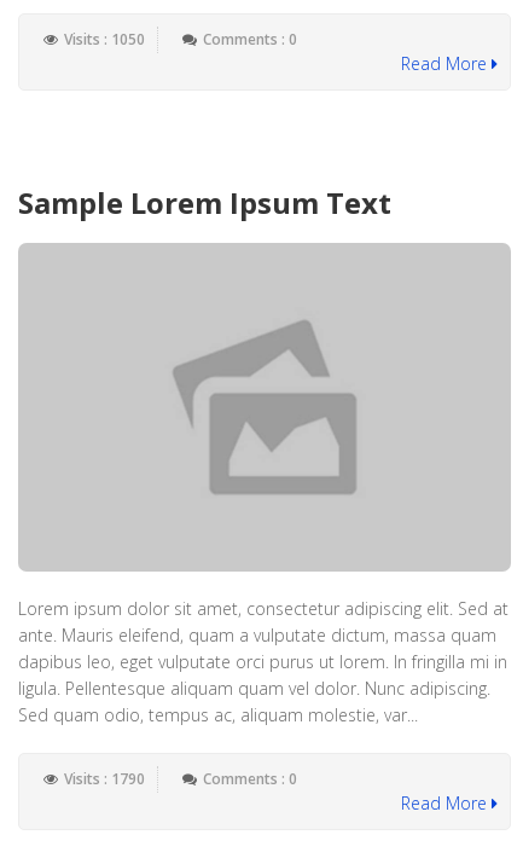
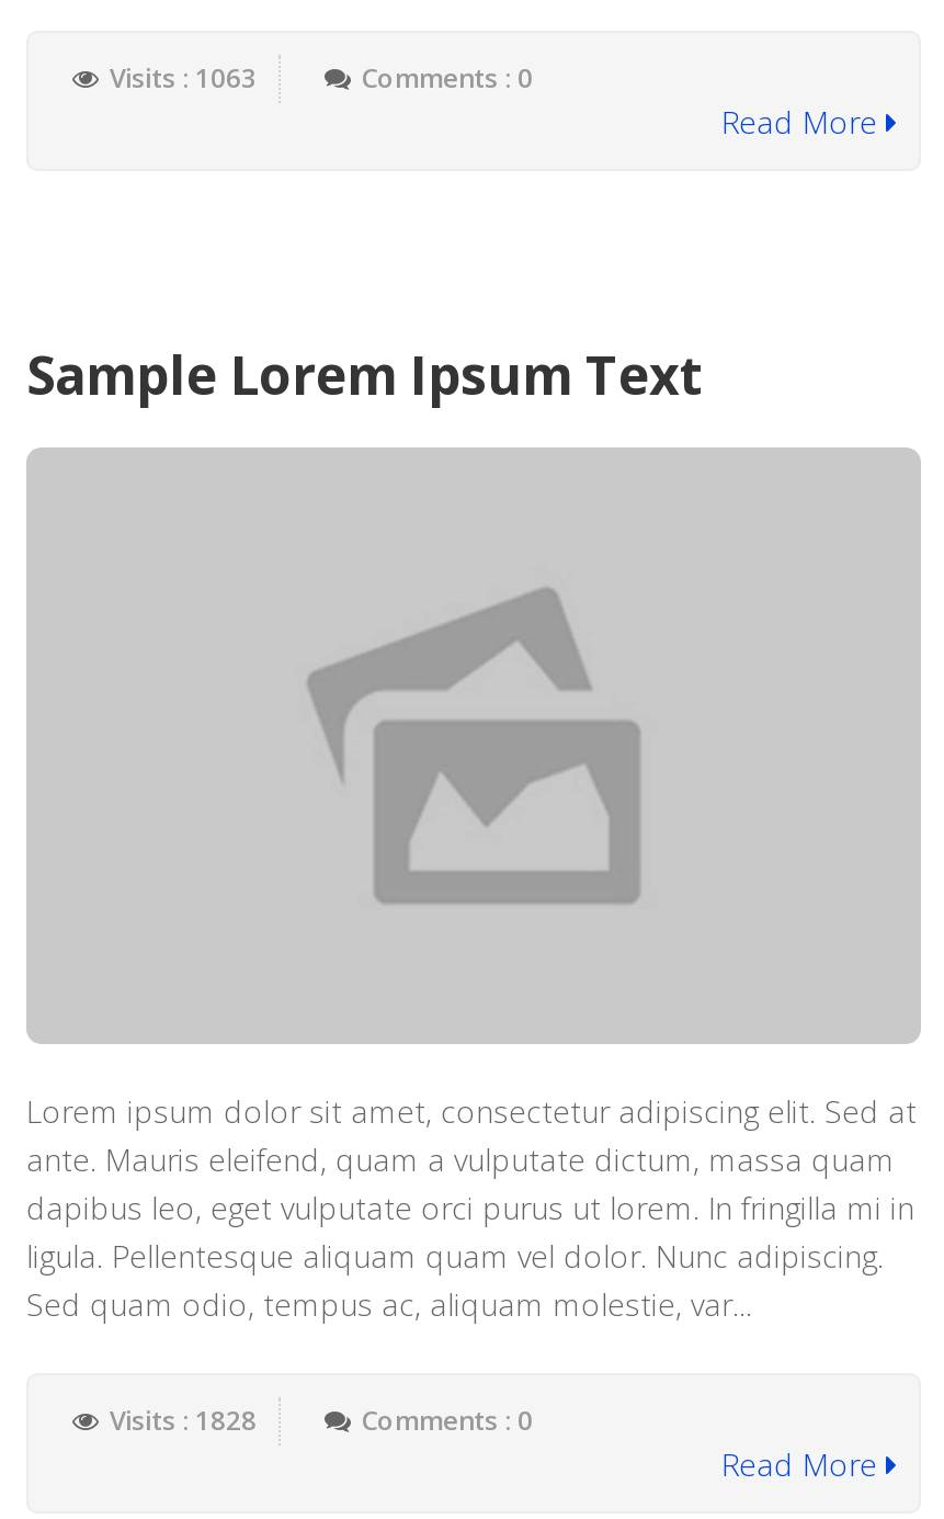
- Visits : 1050
+ Visits : 1063

- Visits : 1790
+ Visits : 1828
